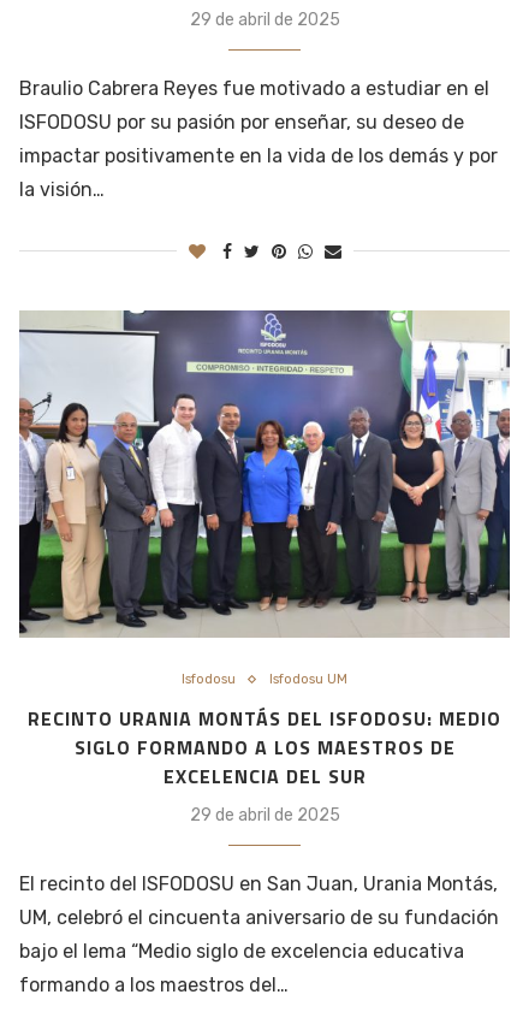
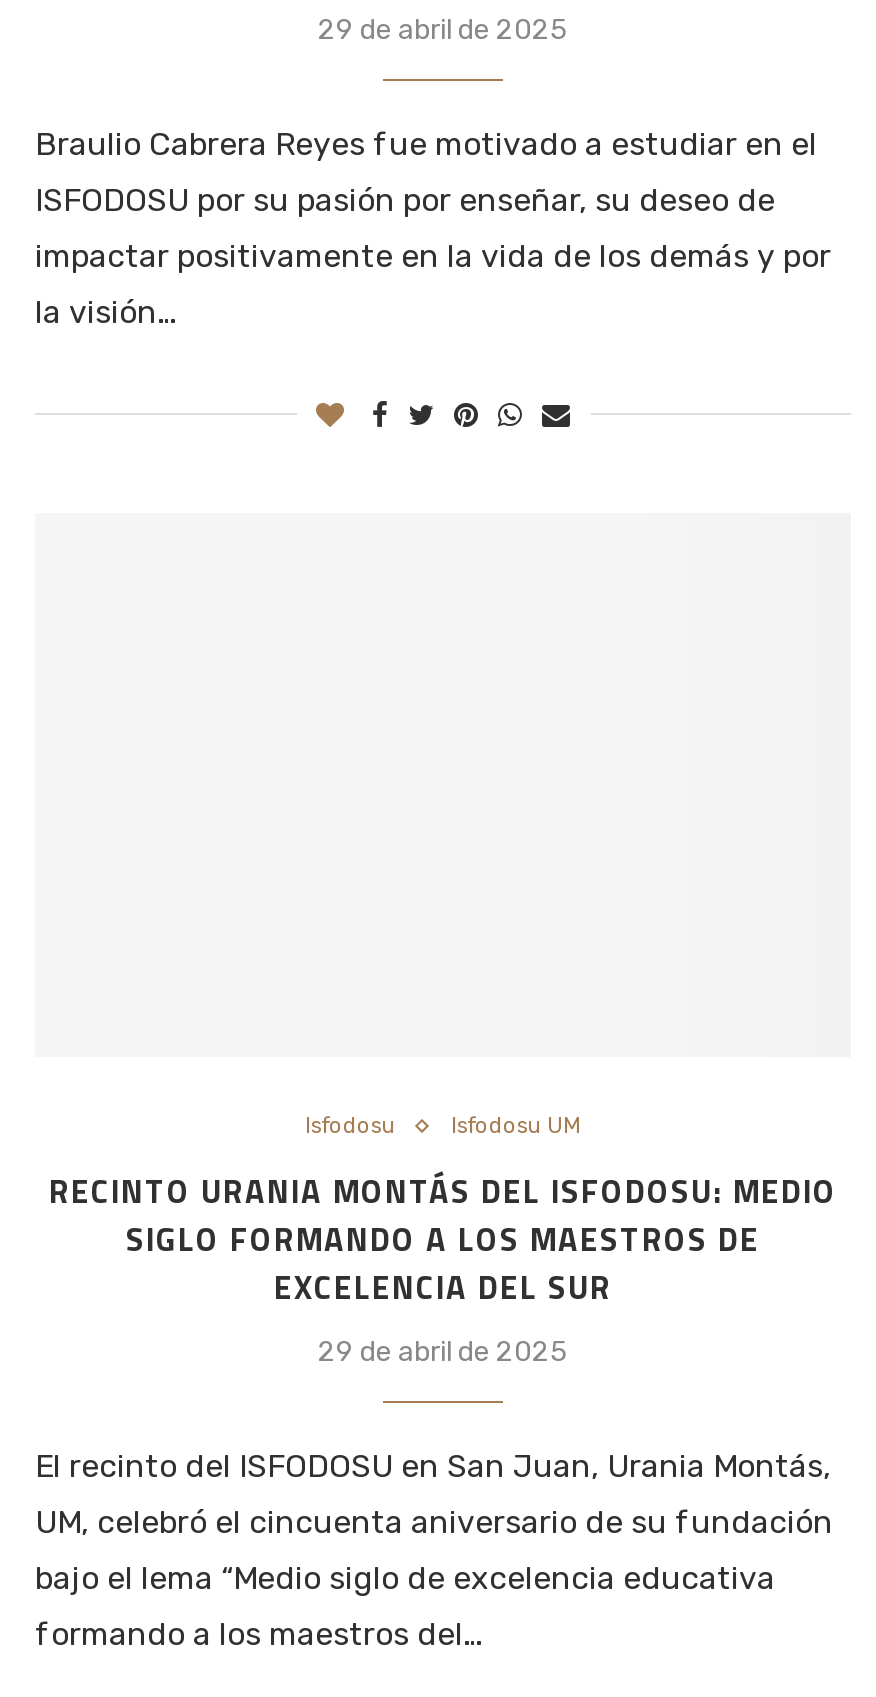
- [image]
